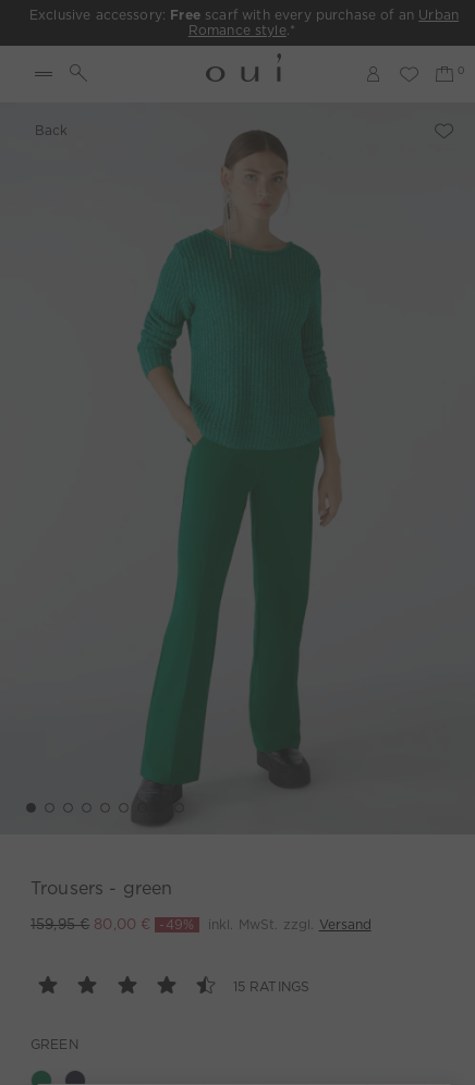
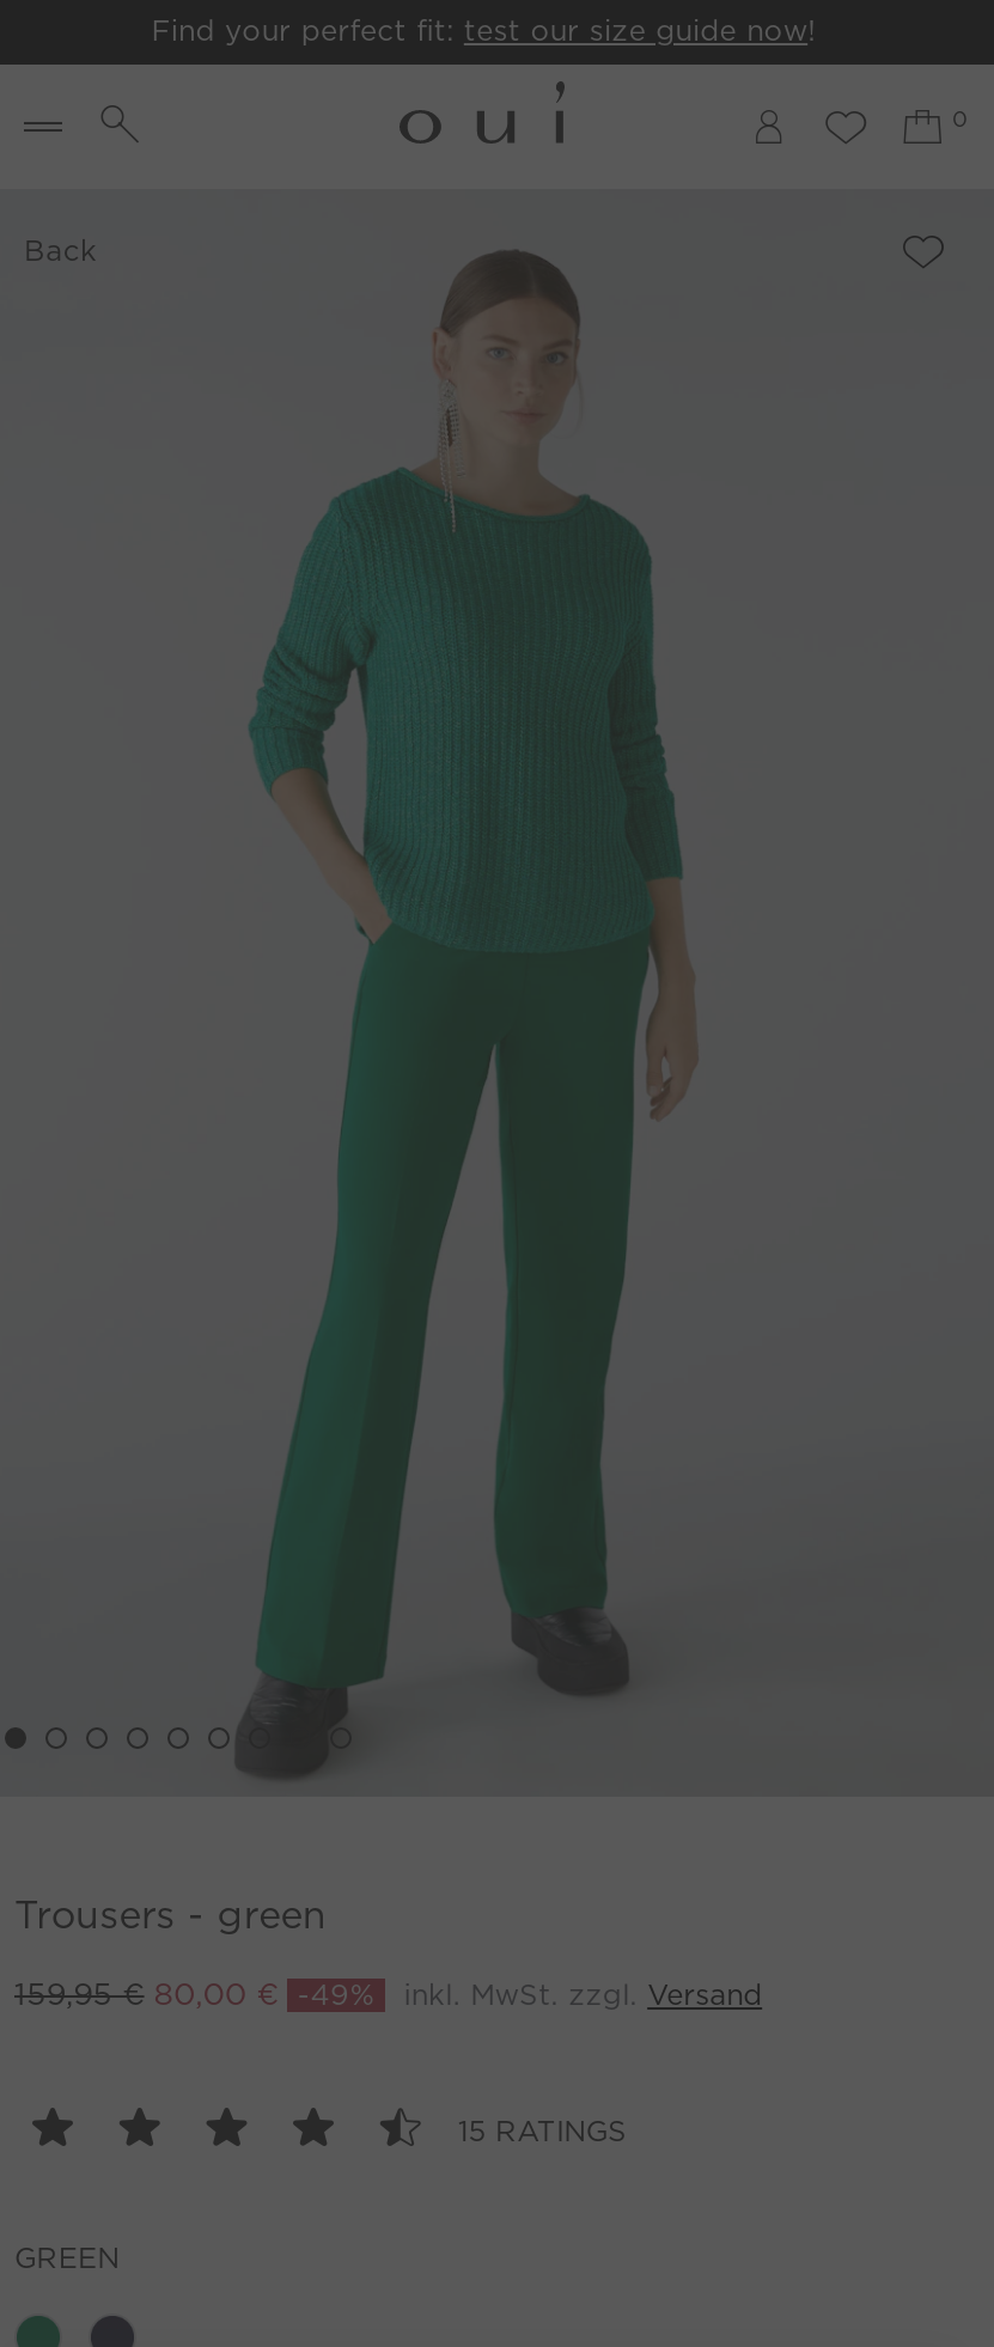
- Exclusive accessory: Free scarf with every purchase of an Urban
- Romance style.*
+ Find your perfect fit: test our size guide now!
